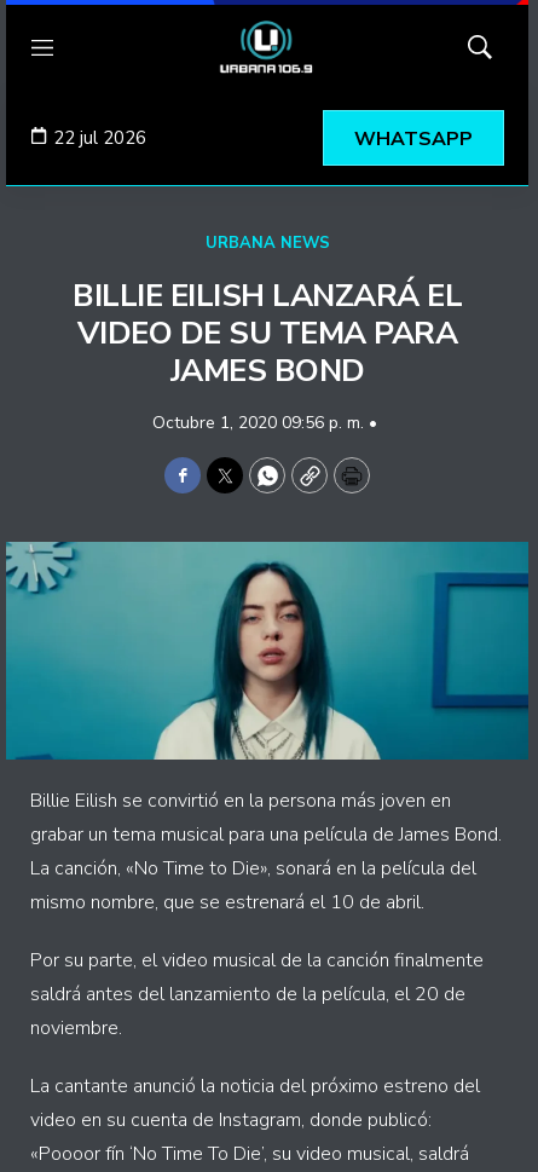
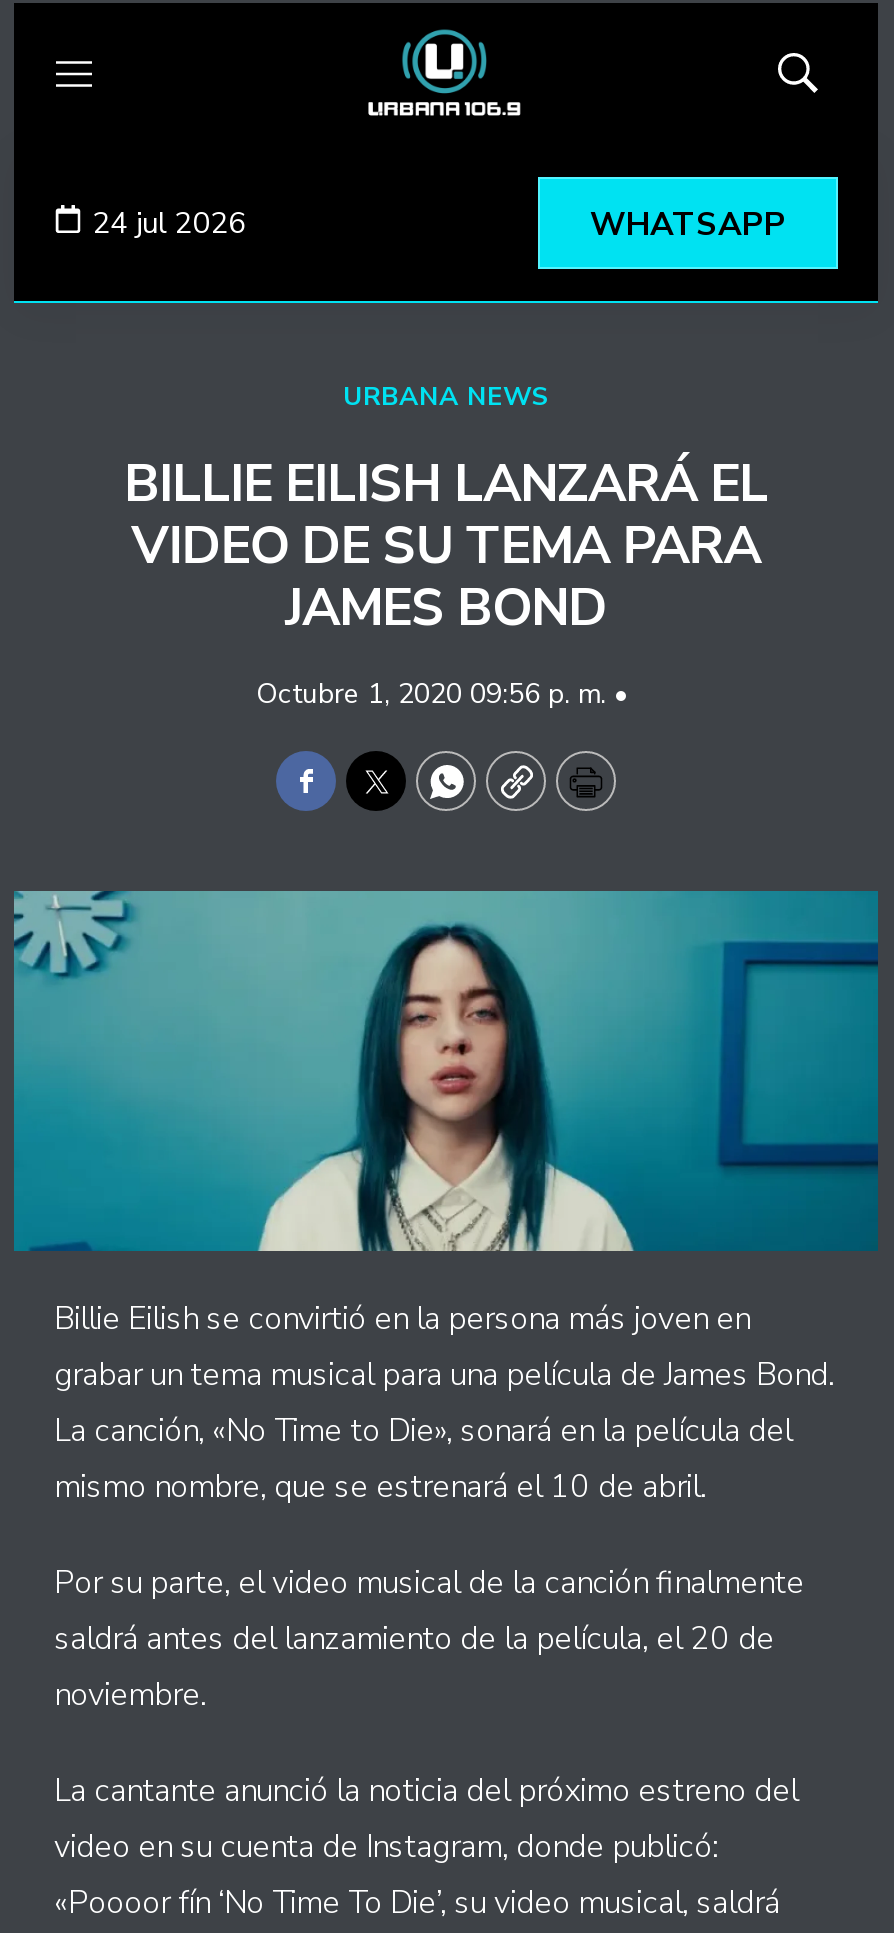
- 22 jul 2026
+ 24 jul 2026
